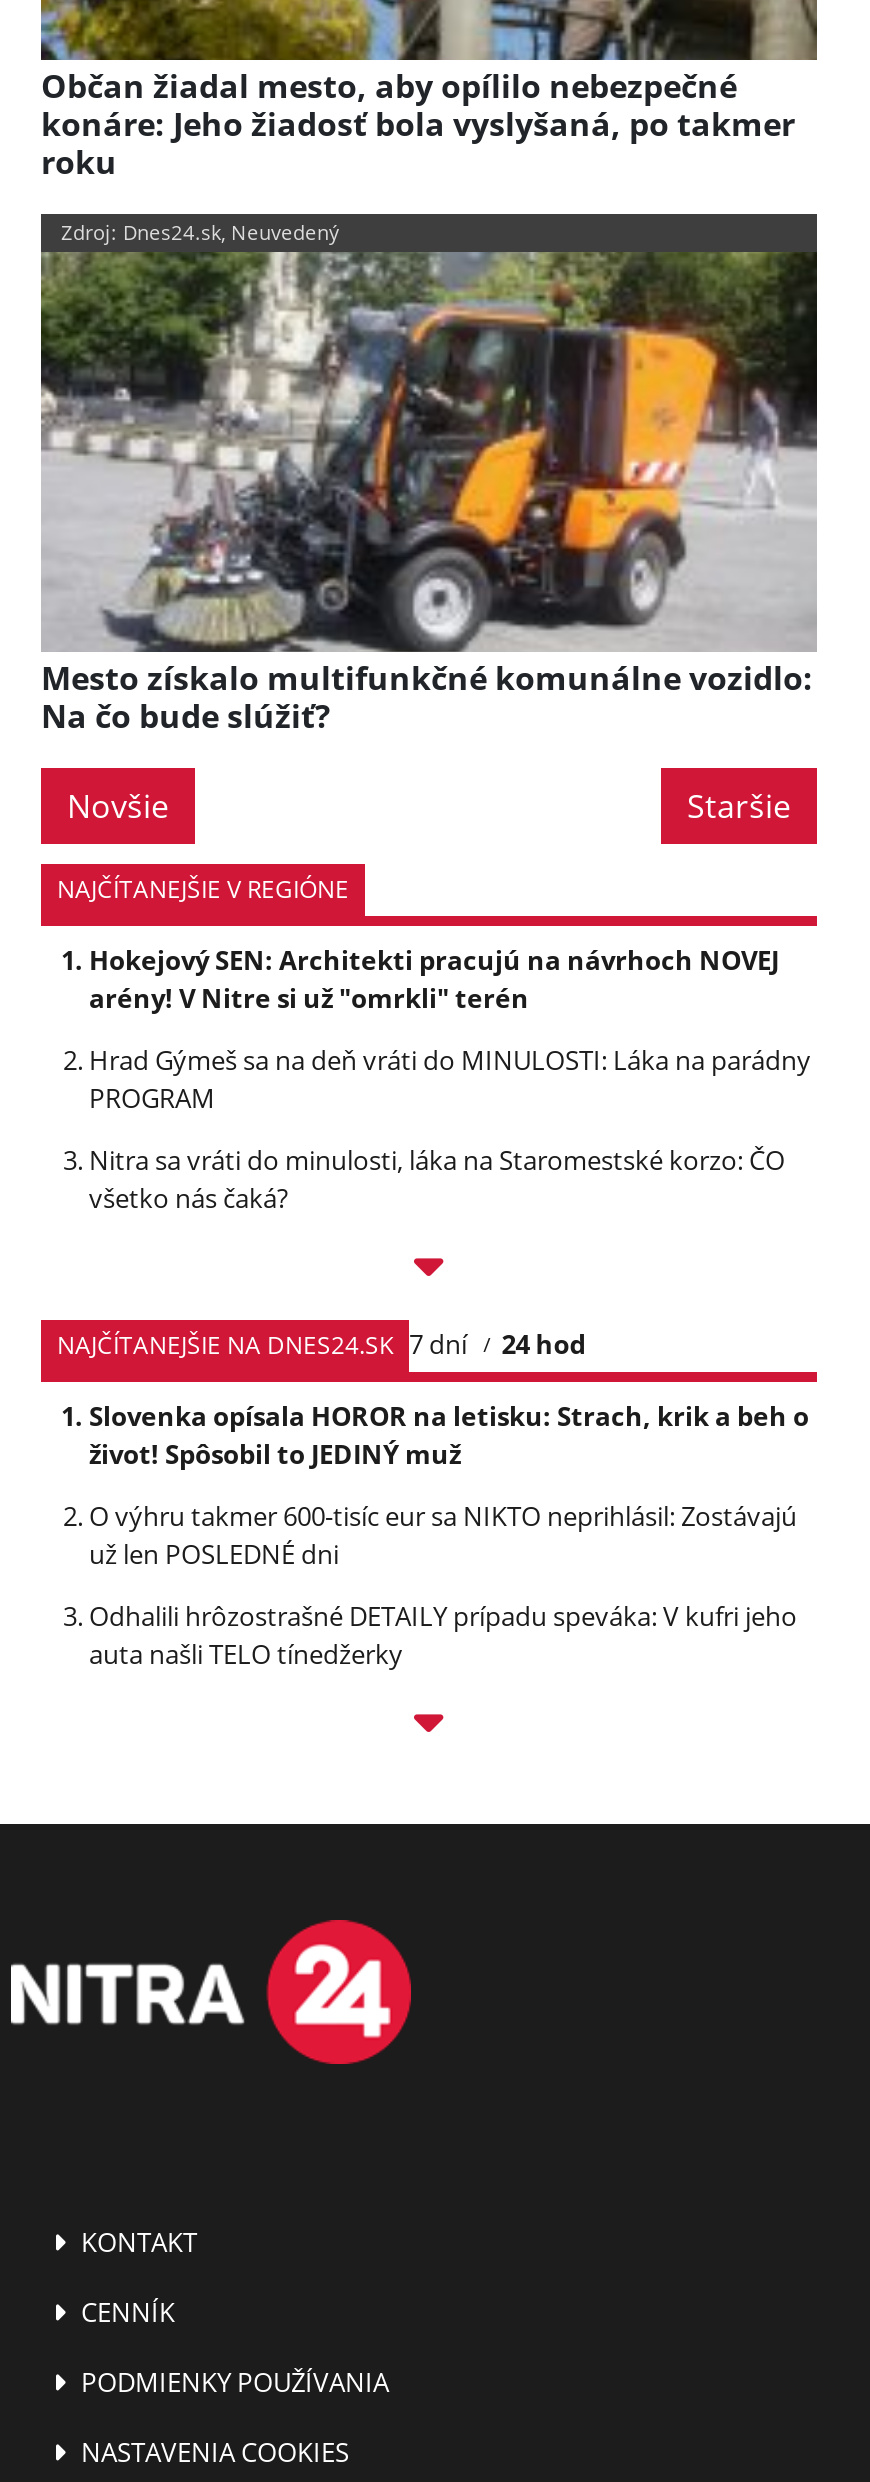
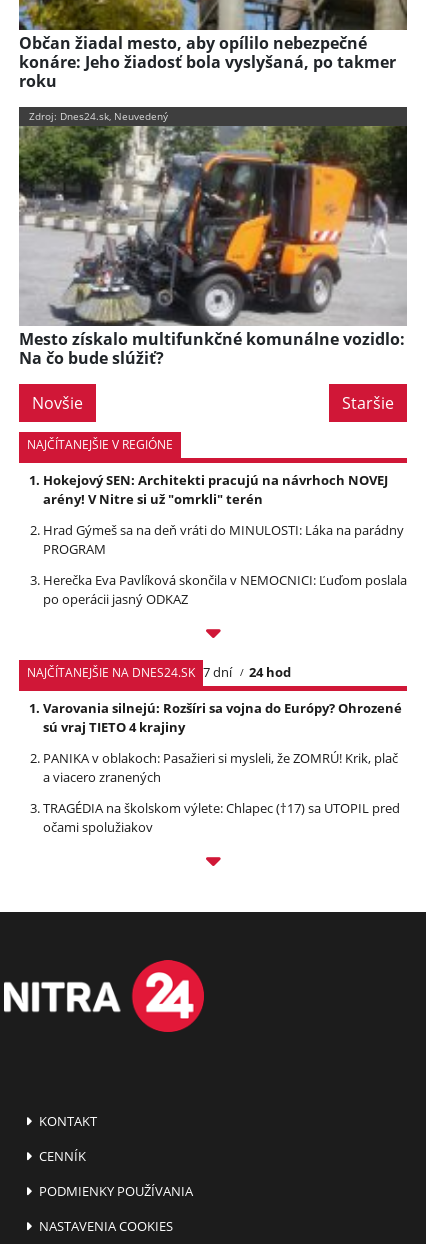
- Nitra sa vráti do minulosti, láka na Staromestské korzo: ČO
- všetko nás čaká?
+ Herečka Eva Pavlíková skončila v NEMOCNICI: Ľuďom poslala
+ po operácii jasný ODKAZ

- Slovenka opísala HOROR na letisku: Strach, krik a beh o
- život! Spôsobil to JEDINÝ muž
+ Varovania silnejú: Rozšíri sa vojna do Európy? Ohrozené
+ sú vraj TIETO 4 krajiny

- O výhru takmer 600-tisíc eur sa NIKTO neprihlásil: Zostávajú
- už len POSLEDNÉ dni
+ PANIKA v oblakoch: Pasažieri si mysleli, že ZOMRÚ! Krik, plač
+ a viacero zranených

- Odhalili hrôzostrašné DETAILY prípadu speváka: V kufri jeho
- auta našli TELO tínedžerky
+ TRAGÉDIA na školskom výlete: Chlapec (†17) sa UTOPIL pred
+ očami spolužiakov
